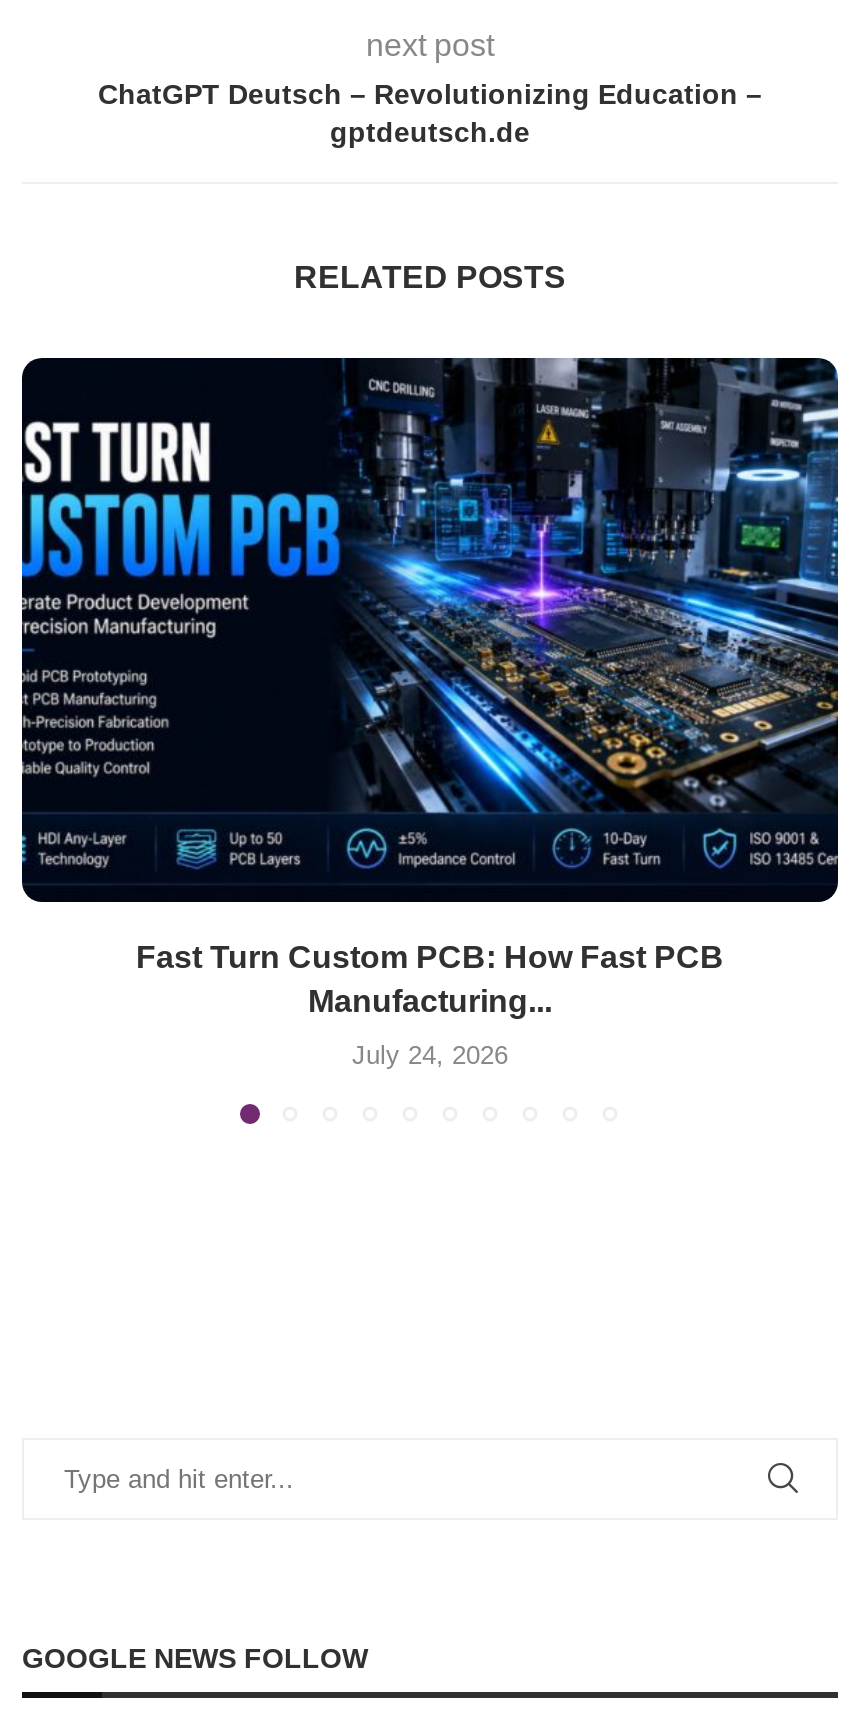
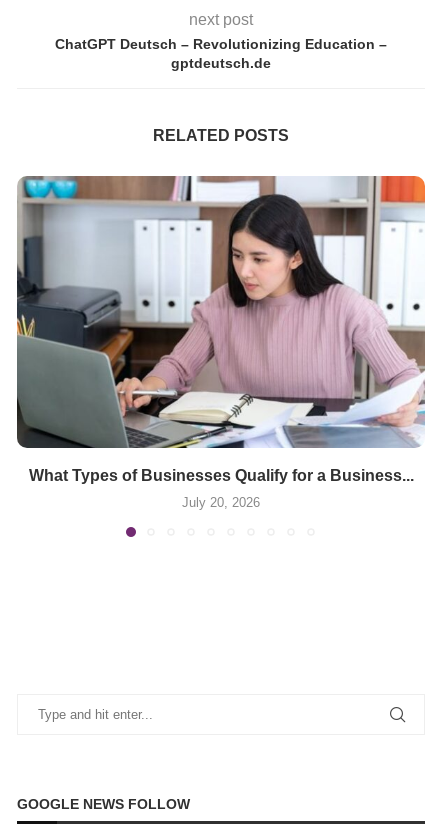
- [image]
- Fast Turn Custom PCB: How Fast PCB
- Manufacturing...
+ [image]
+ What Types of Businesses Qualify for a Business...

- July 24, 2026
+ July 20, 2026
